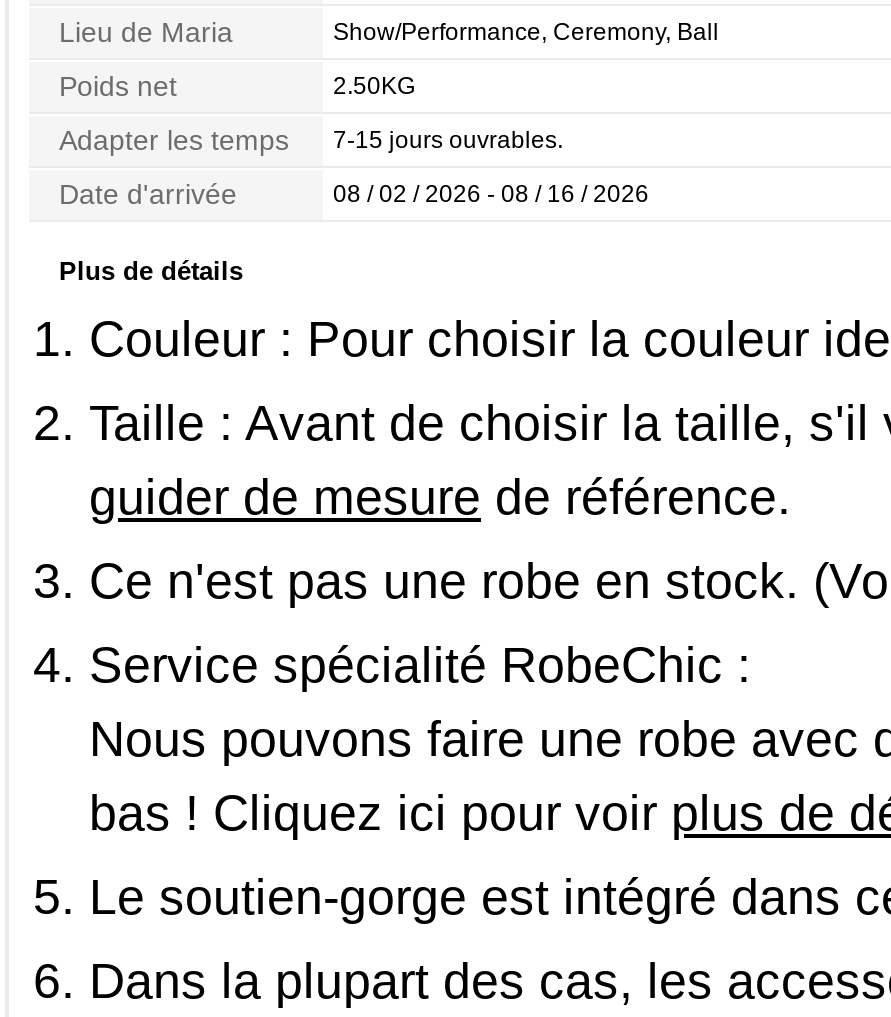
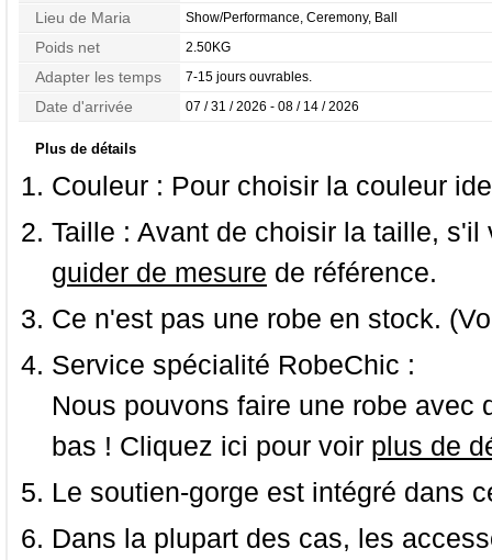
- 08 / 02 / 2026 - 08 / 16 / 2026
+ 07 / 31 / 2026 - 08 / 14 / 2026
